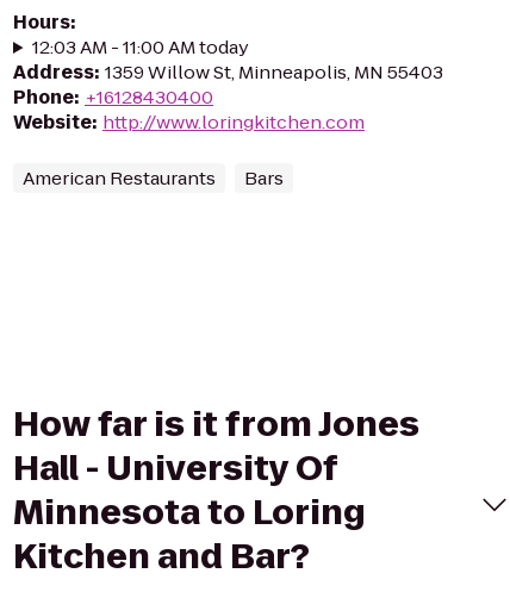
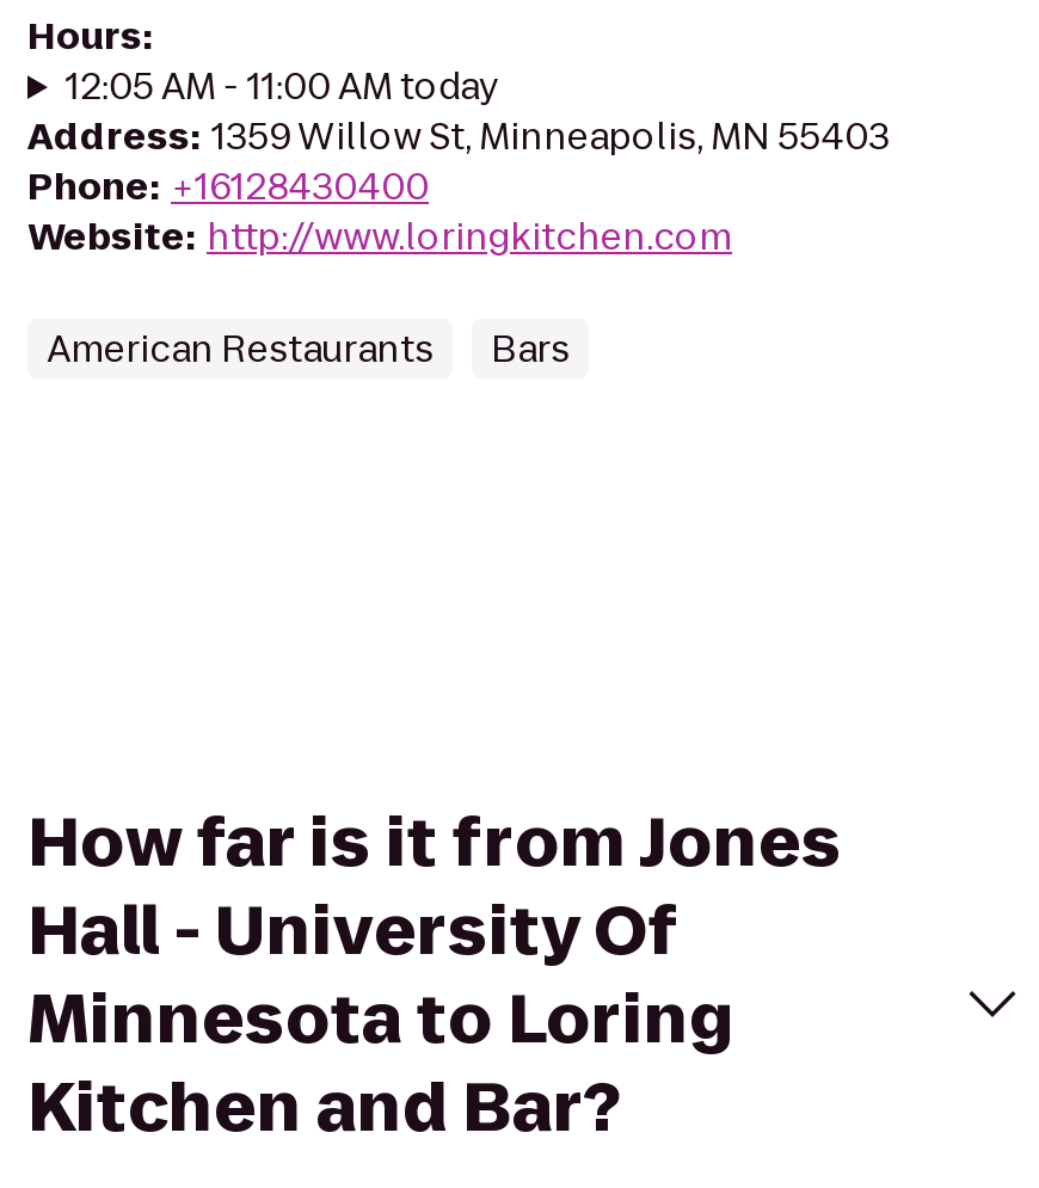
- 12:03 AM - 11:00 AM today
+ 12:05 AM - 11:00 AM today
